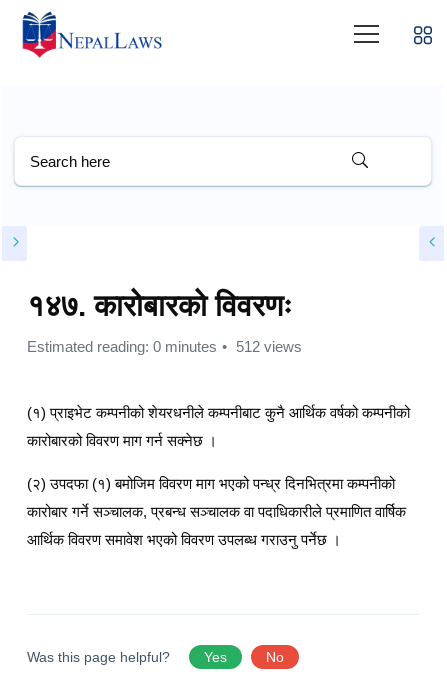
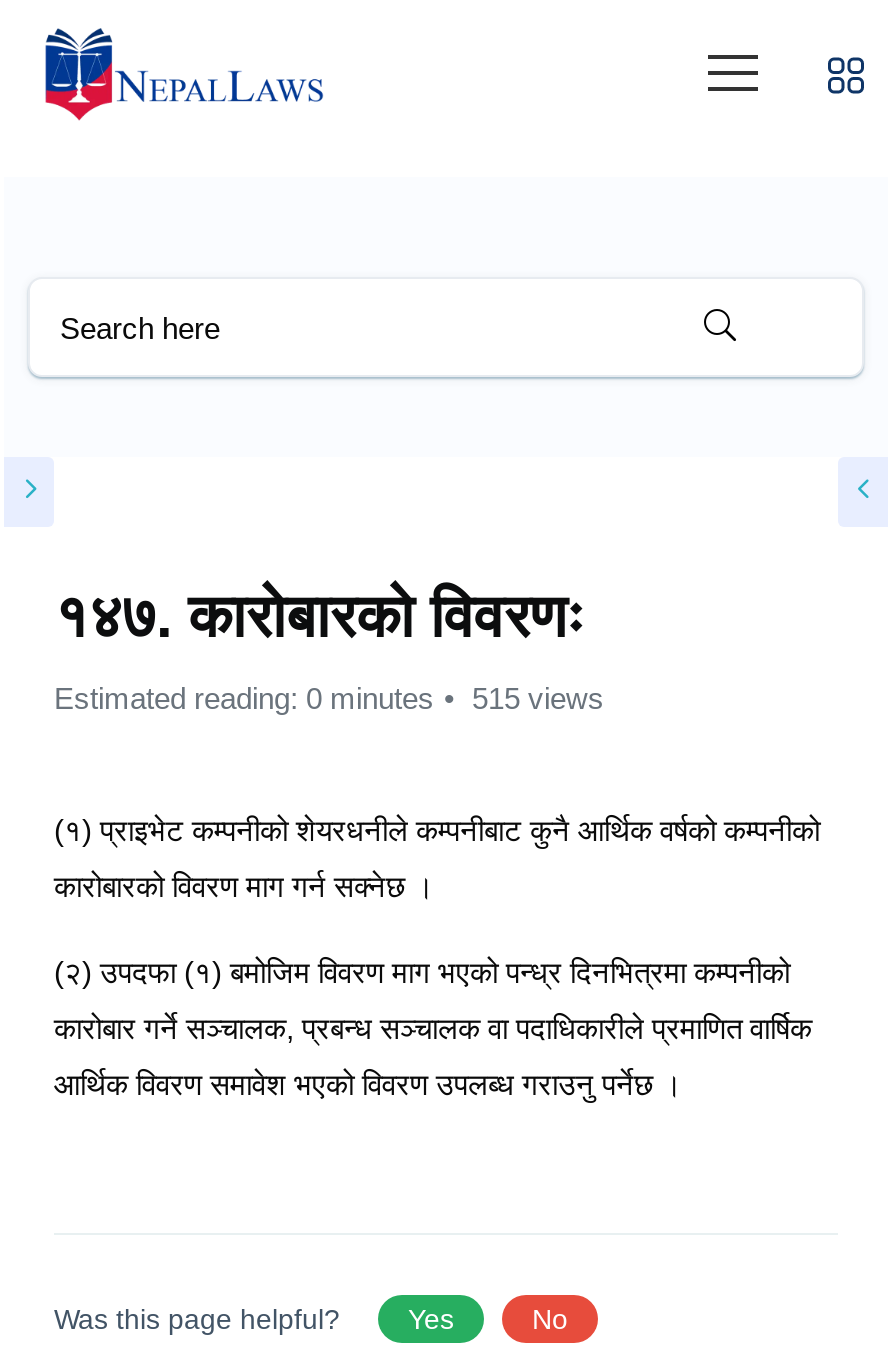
- Estimated reading: 0 minutes 512 views
+ Estimated reading: 0 minutes 515 views
